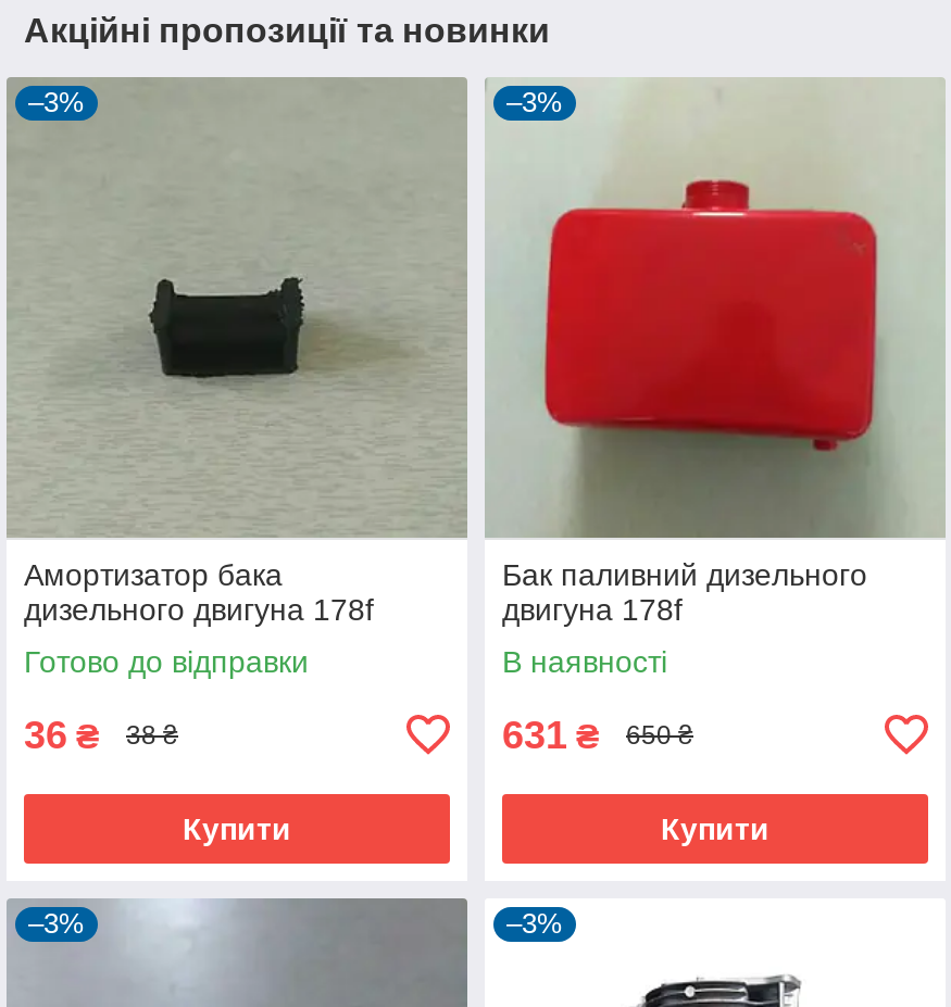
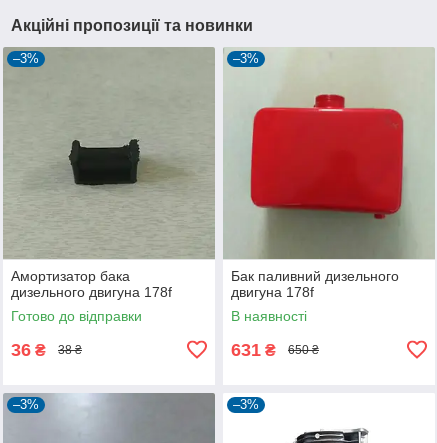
- Купити

- Купити
